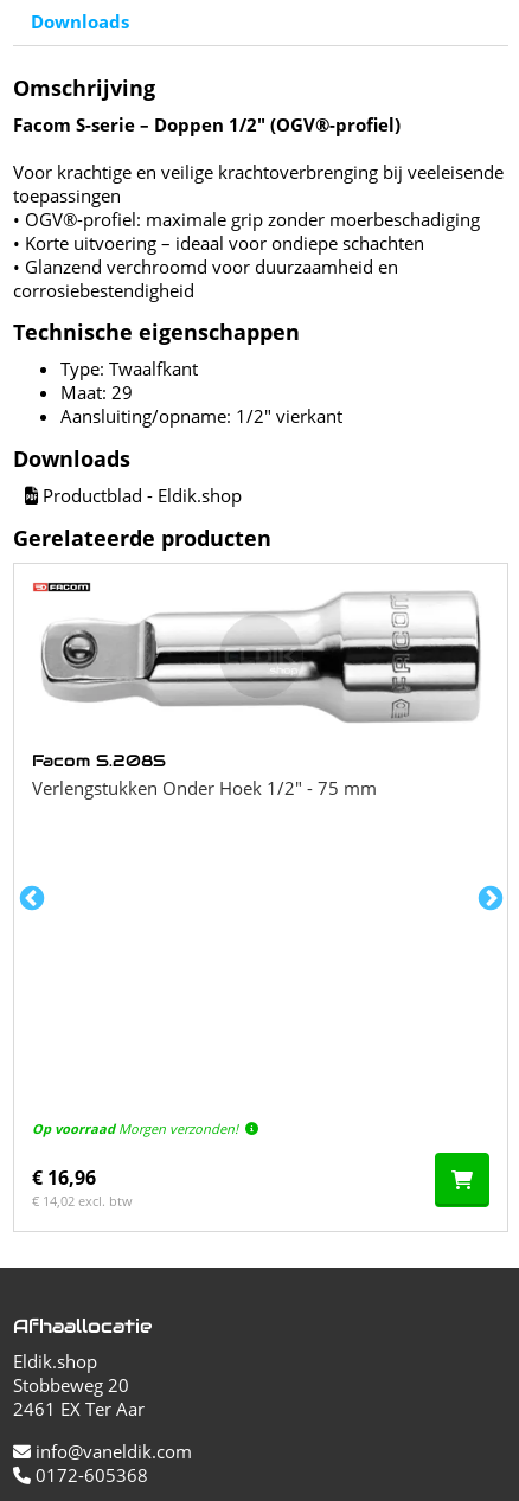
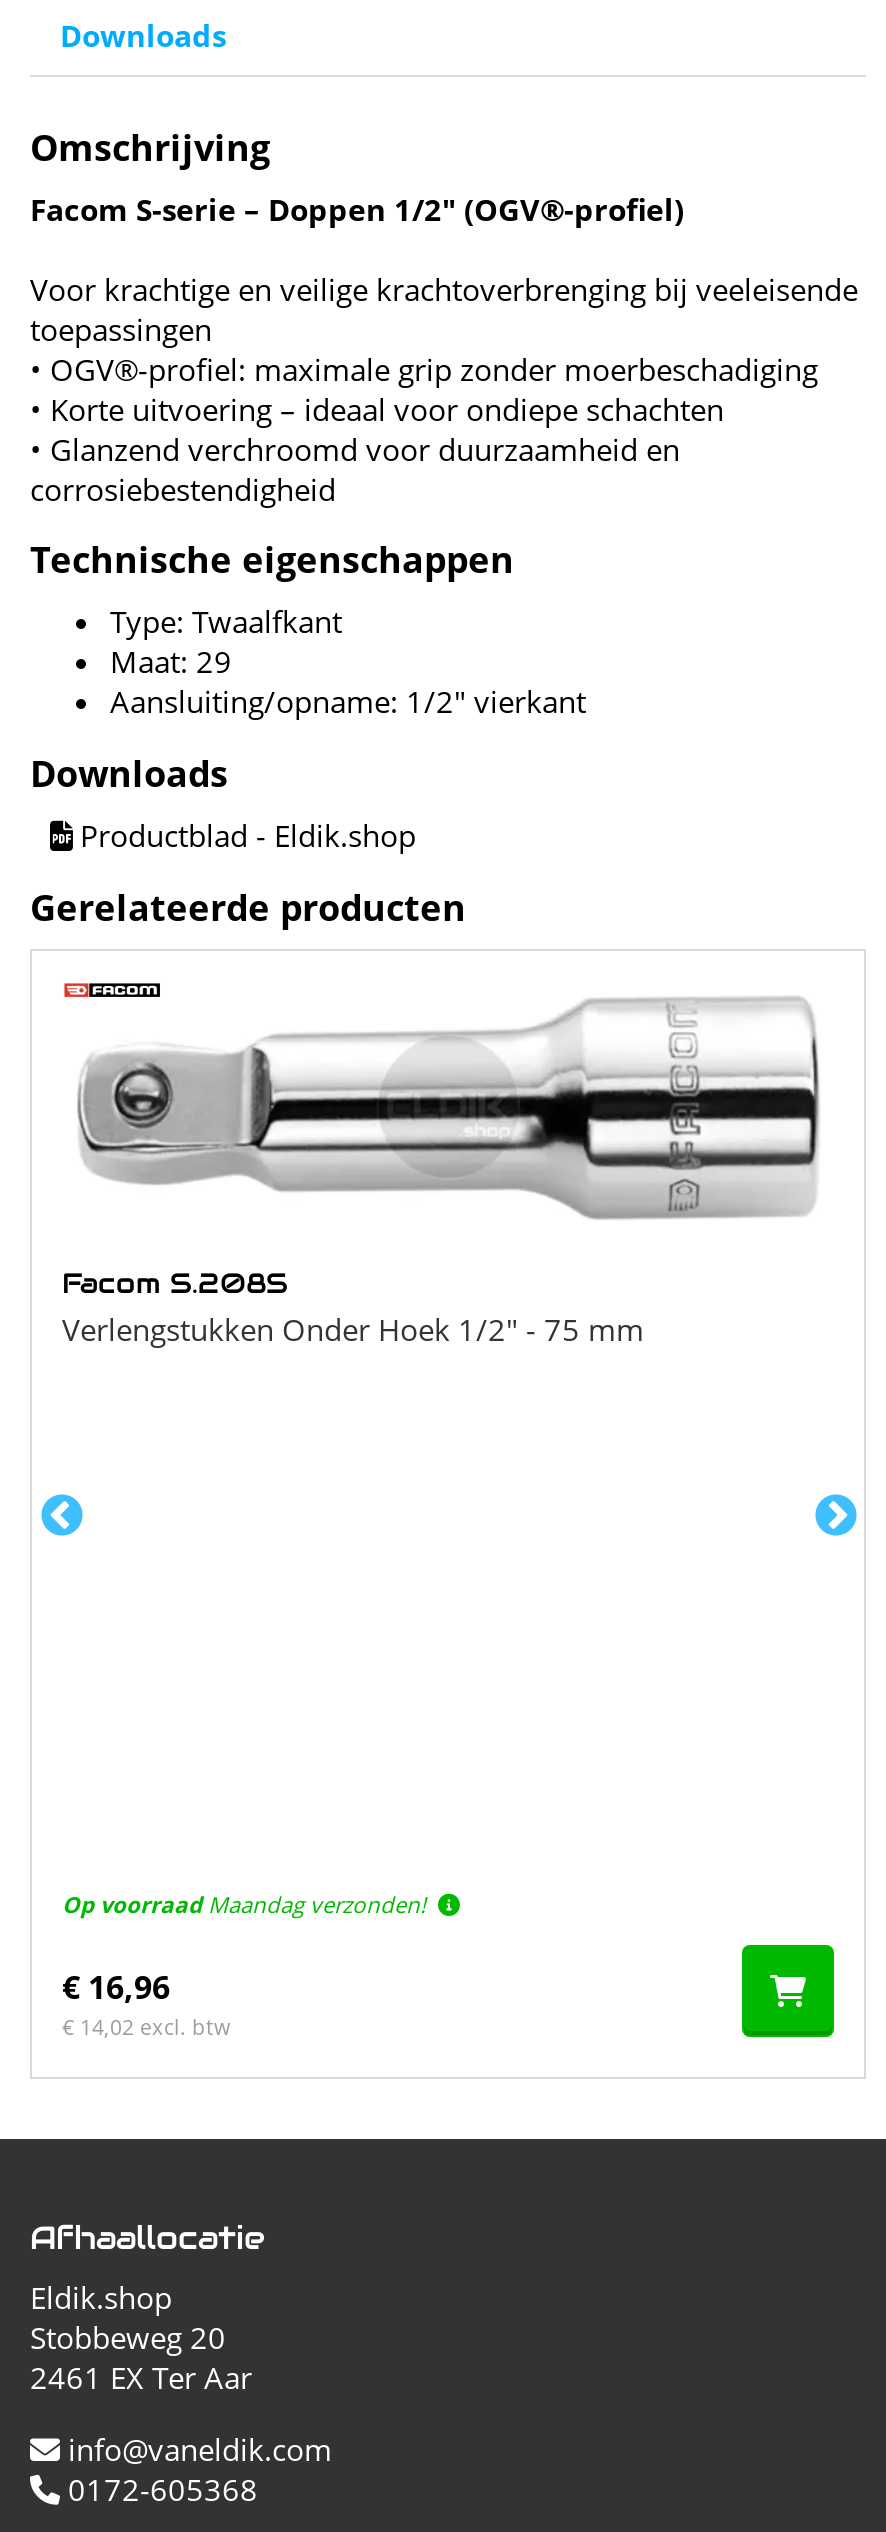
- Op voorraad Morgen verzonden!
+ Op voorraad Maandag verzonden!
